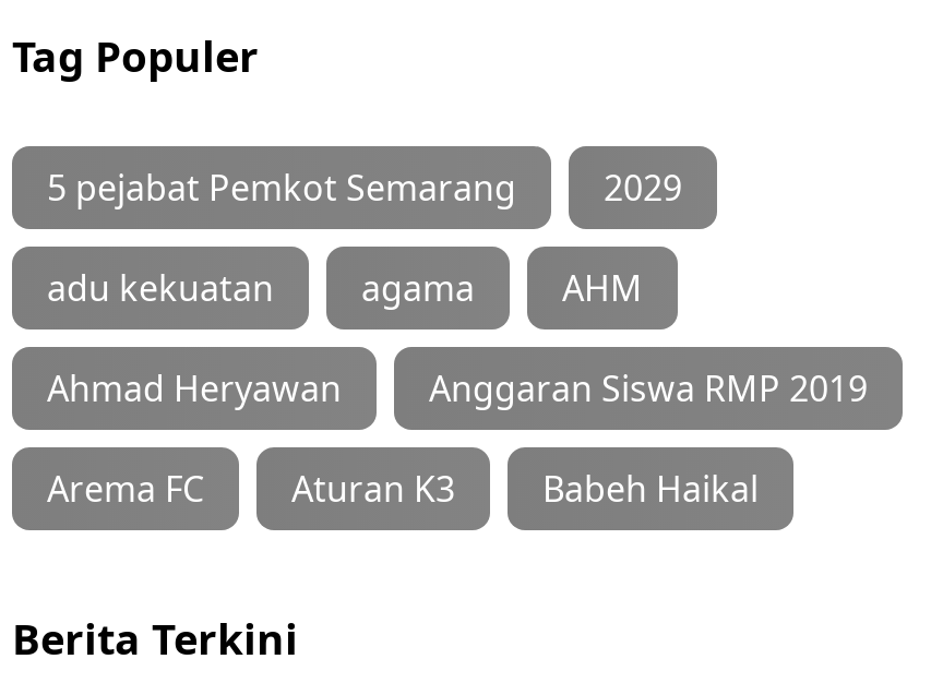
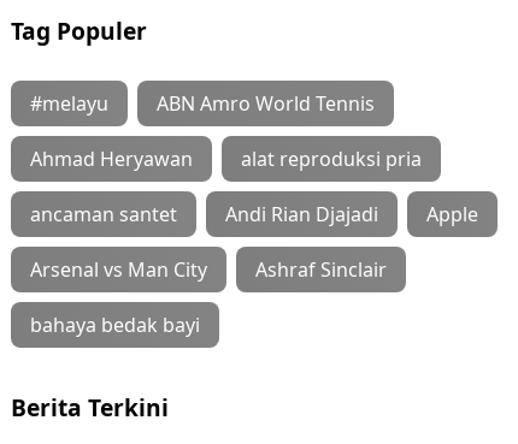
- 5 pejabat Pemkot Semarang
- 2029
- adu kekuatan
- agama
- AHM
+ #melayu
+ ABN Amro World Tennis

- Anggaran Siswa RMP 2019
- Arema FC
- Aturan K3
- Babeh Haikal
+ alat reproduksi pria
+ ancaman santet
+ Andi Rian Djajadi
+ Apple
+ Arsenal vs Man City
+ Ashraf Sinclair
+ bahaya bedak bayi

moved up: Ahmad Heryawan
